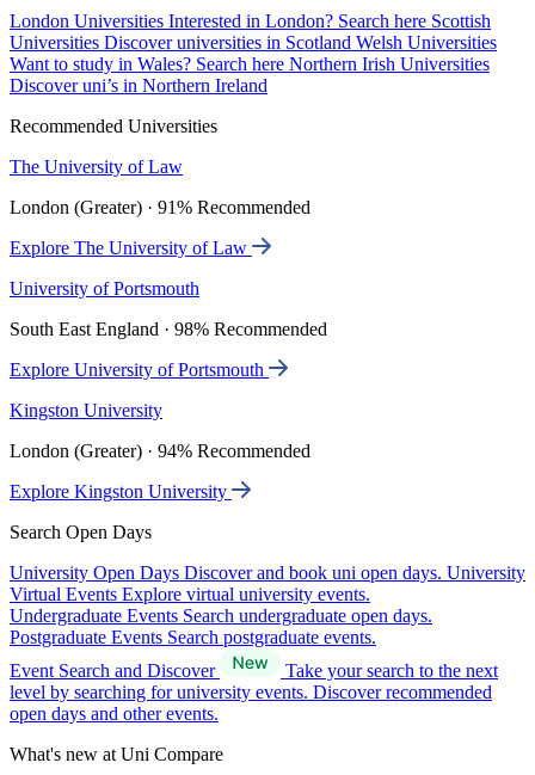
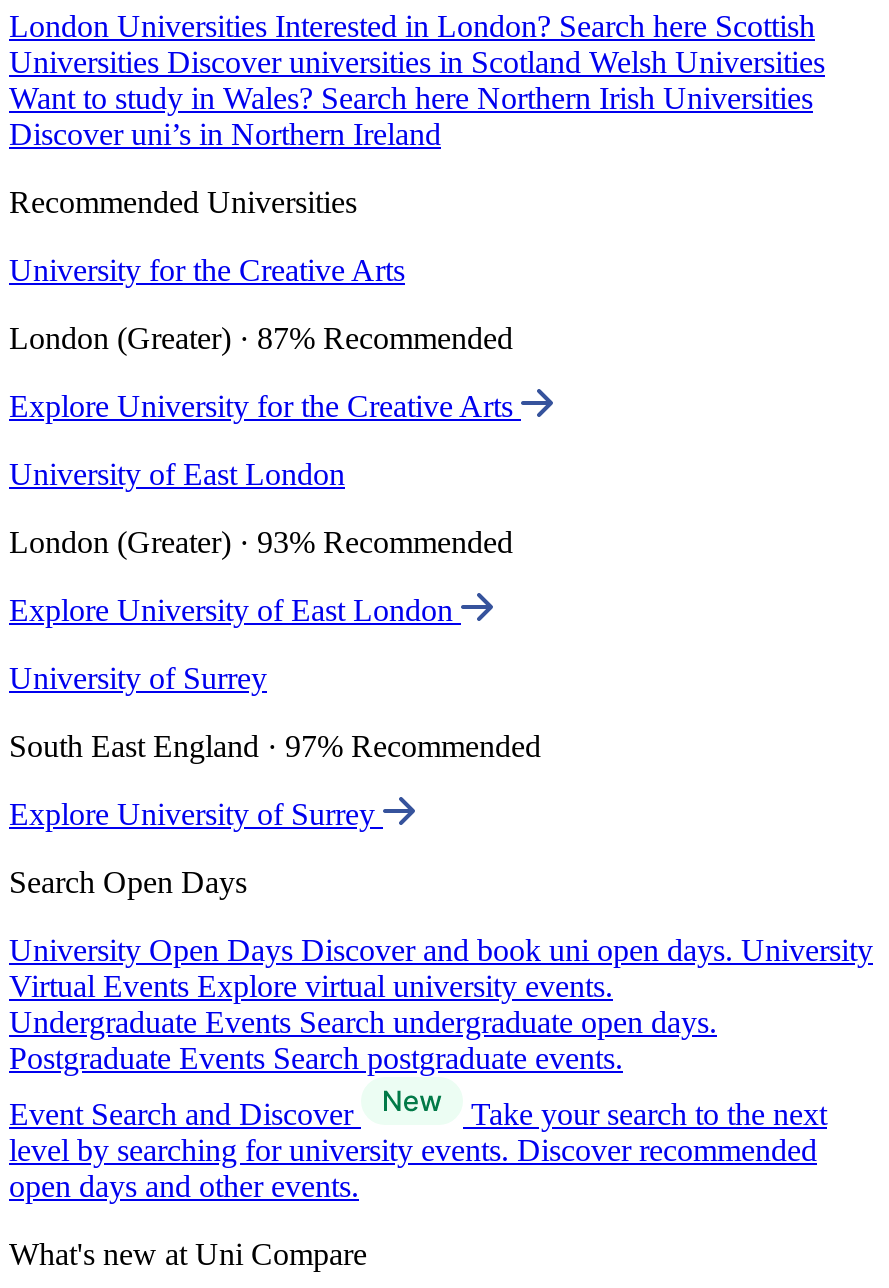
- The University of Law
+ University for the Creative Arts

- London (Greater) · 91% Recommended
+ London (Greater) · 87% Recommended

- Explore The University of Law
+ Explore University for the Creative Arts

- University of Portsmouth
+ University of East London

- South East England · 98% Recommended
+ London (Greater) · 93% Recommended

- Explore University of Portsmouth
+ Explore University of East London

- Kingston University
+ University of Surrey

- London (Greater) · 94% Recommended
+ South East England · 97% Recommended

- Explore Kingston University
+ Explore University of Surrey
